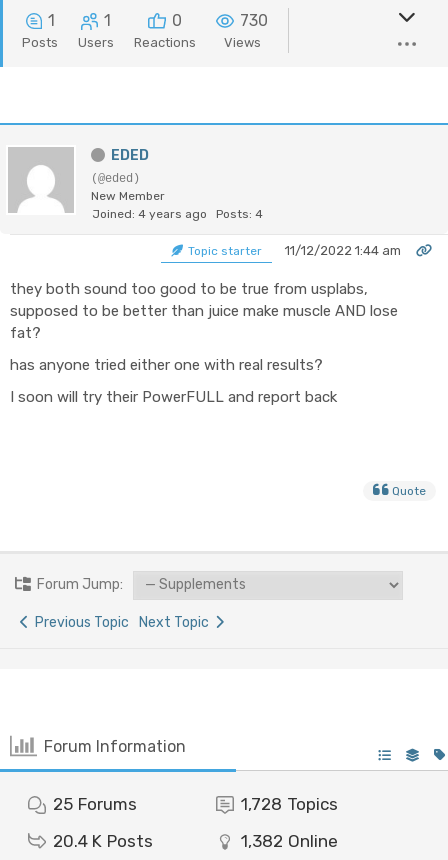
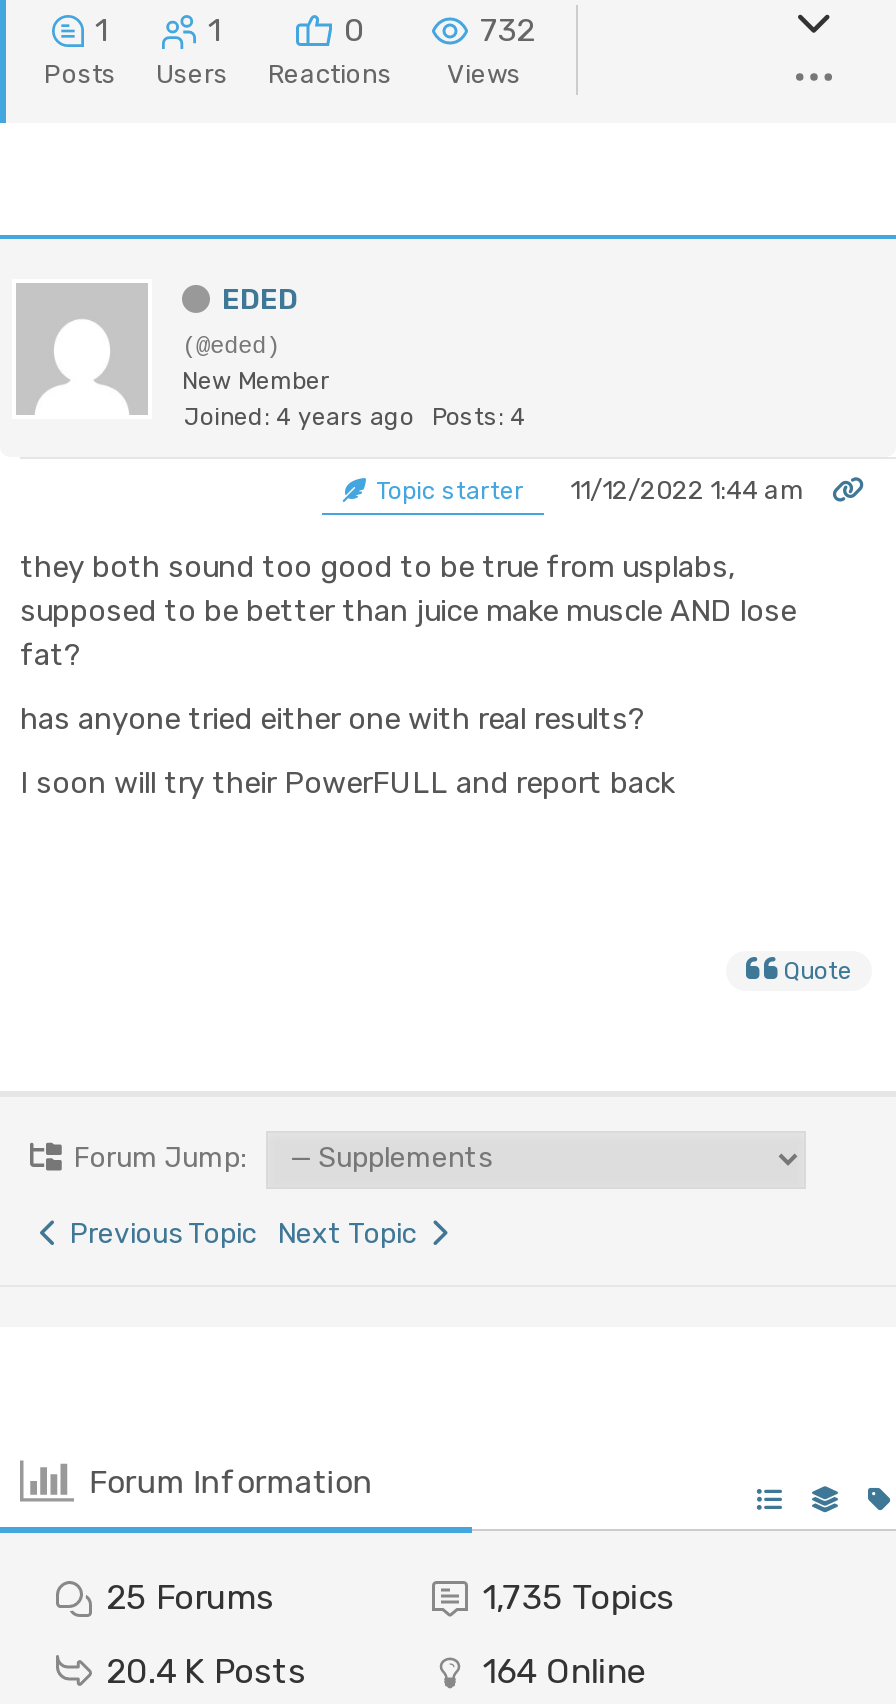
- 730
+ 732

- 1,728 Topics
+ 1,735 Topics

- 1,382 Online
+ 164 Online
